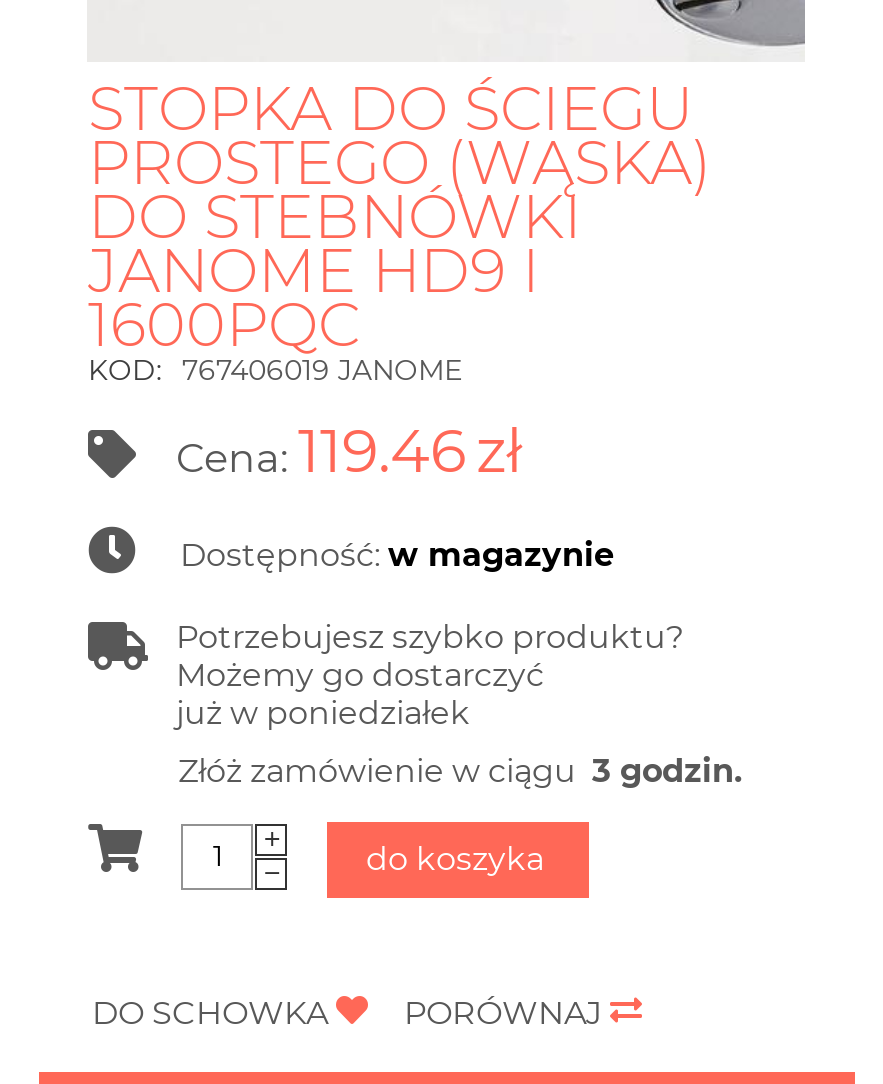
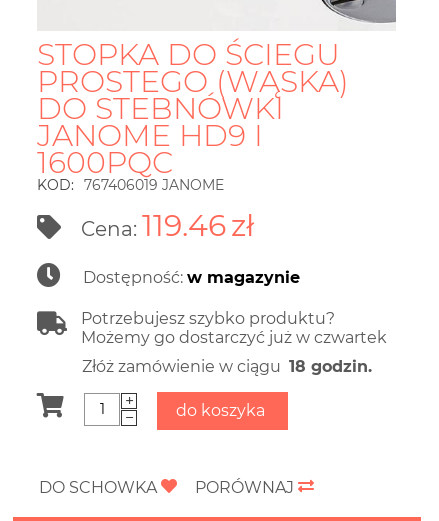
- Możemy go dostarczyć
- już w poniedziałek
+ Możemy go dostarczyć już w czwartek

- Złóż zamówienie w ciągu 3 godzin.
+ Złóż zamówienie w ciągu 18 godzin.
